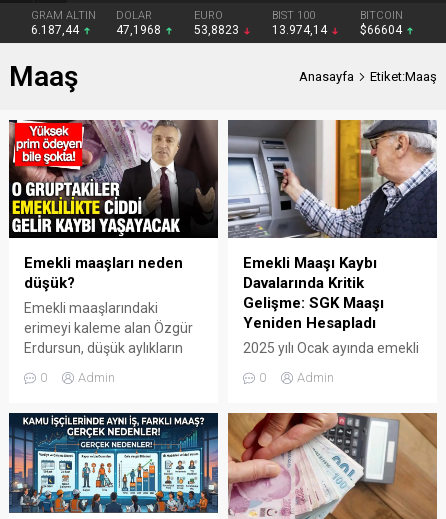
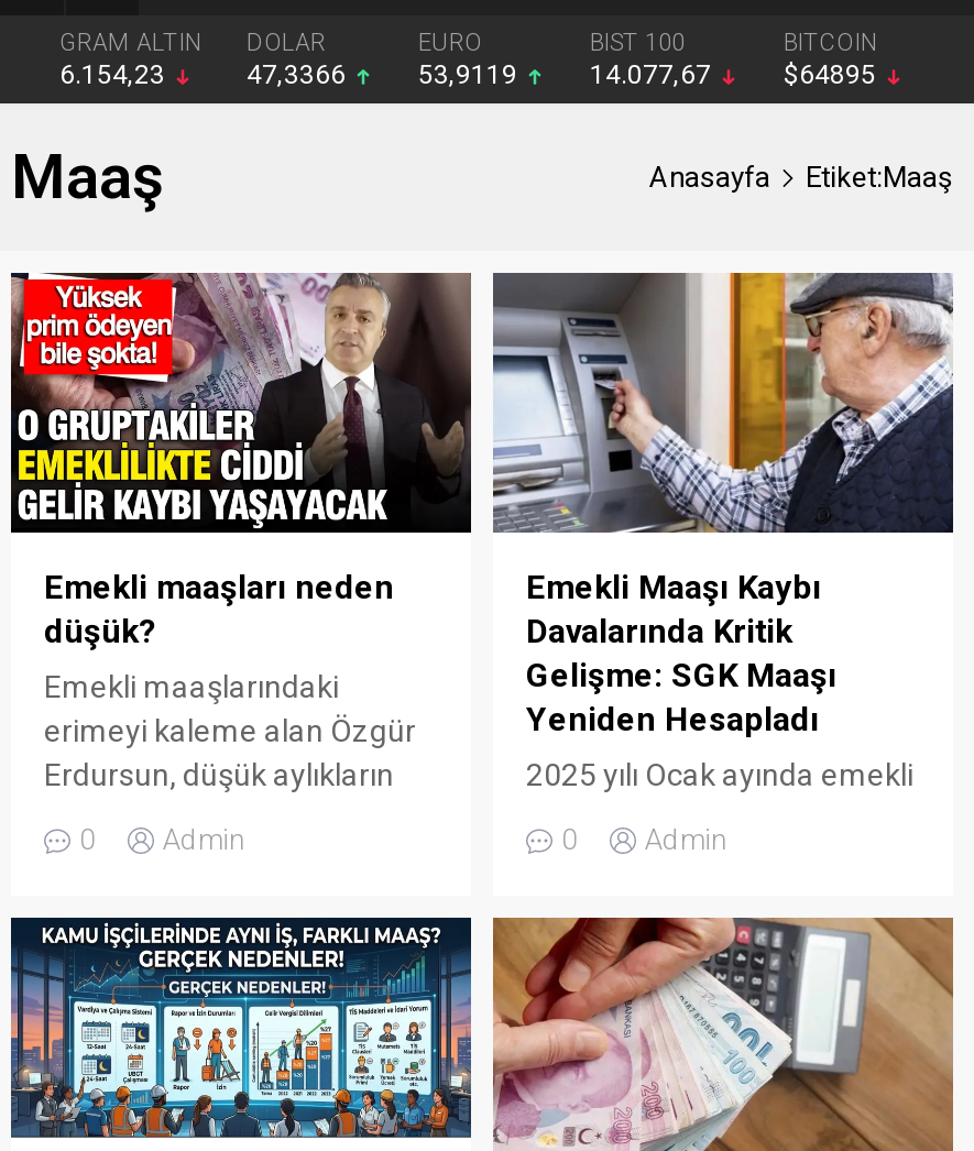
- 6.187,44
+ 6.154,23

- 47,1968
+ 47,3366

- 53,8823
+ 53,9119

- 13.974,14
+ 14.077,67

- $66604
+ $64895
